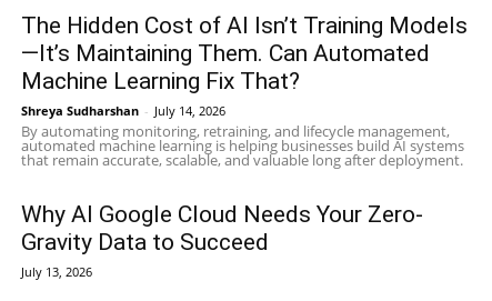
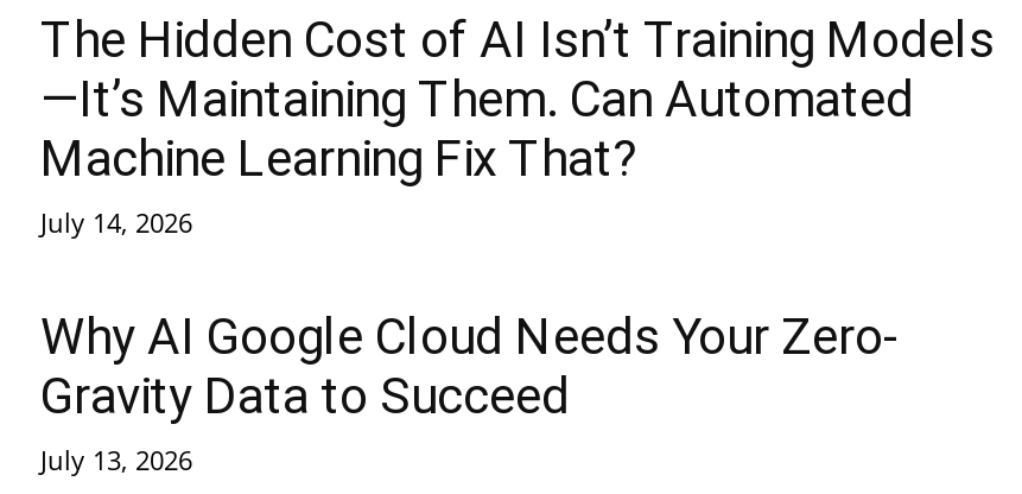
- Shreya Sudharshan - July 14, 2026
- By automating monitoring, retraining, and lifecycle management,
- automated machine learning is helping businesses build AI systems
- that remain accurate, scalable, and valuable long after deployment.
+ July 14, 2026
